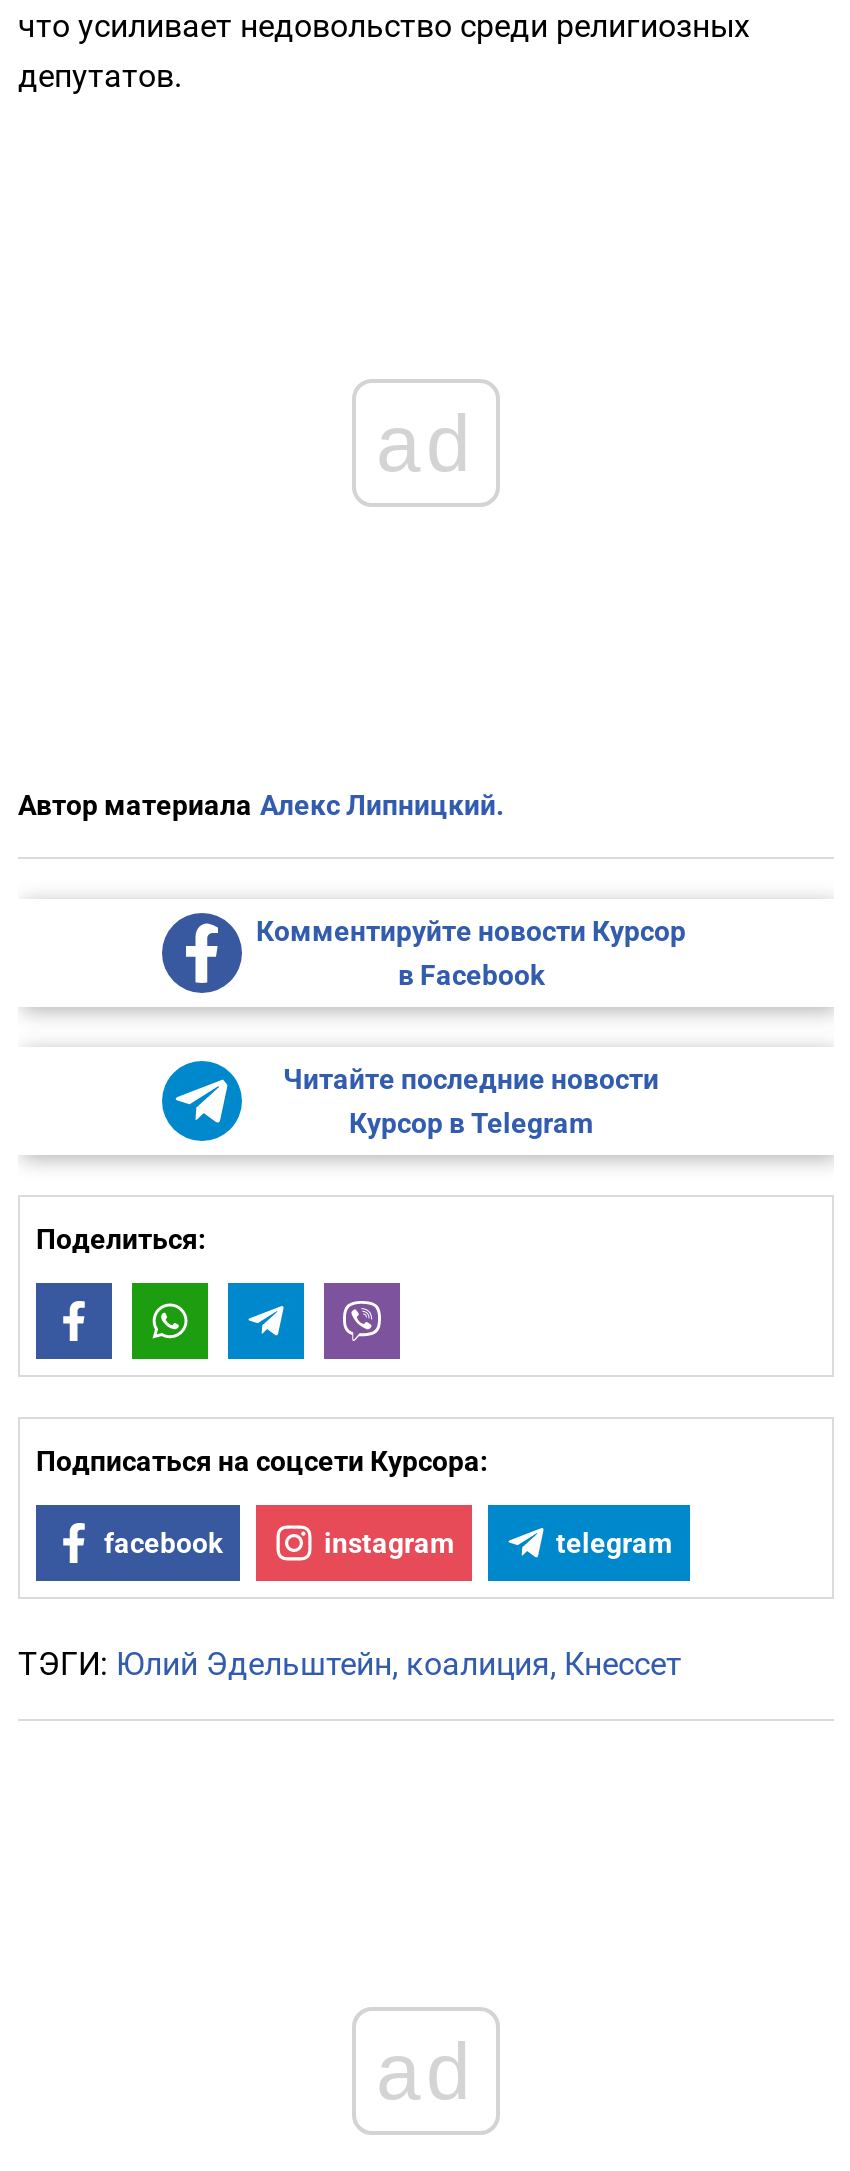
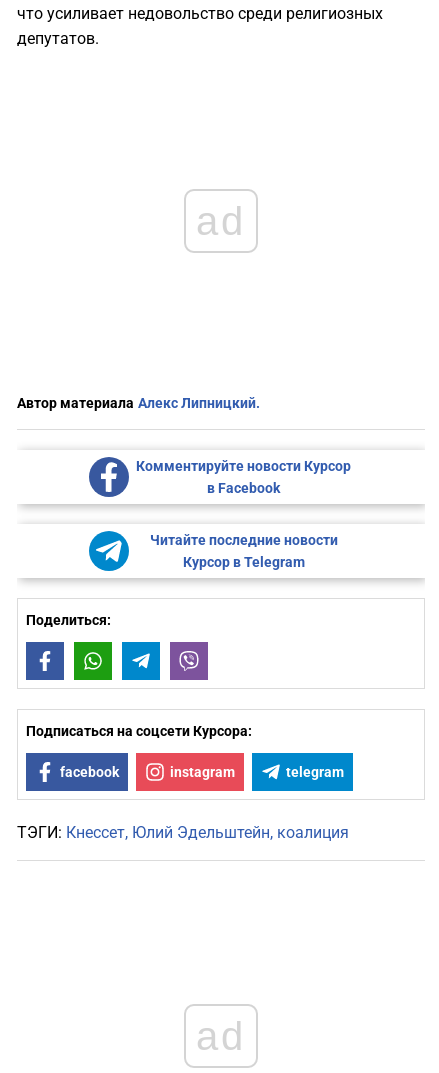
- ТЭГИ: Юлий Эдельштейн коалиция Кнессет
+ ТЭГИ: Кнессет Юлий Эдельштейн коалиция
